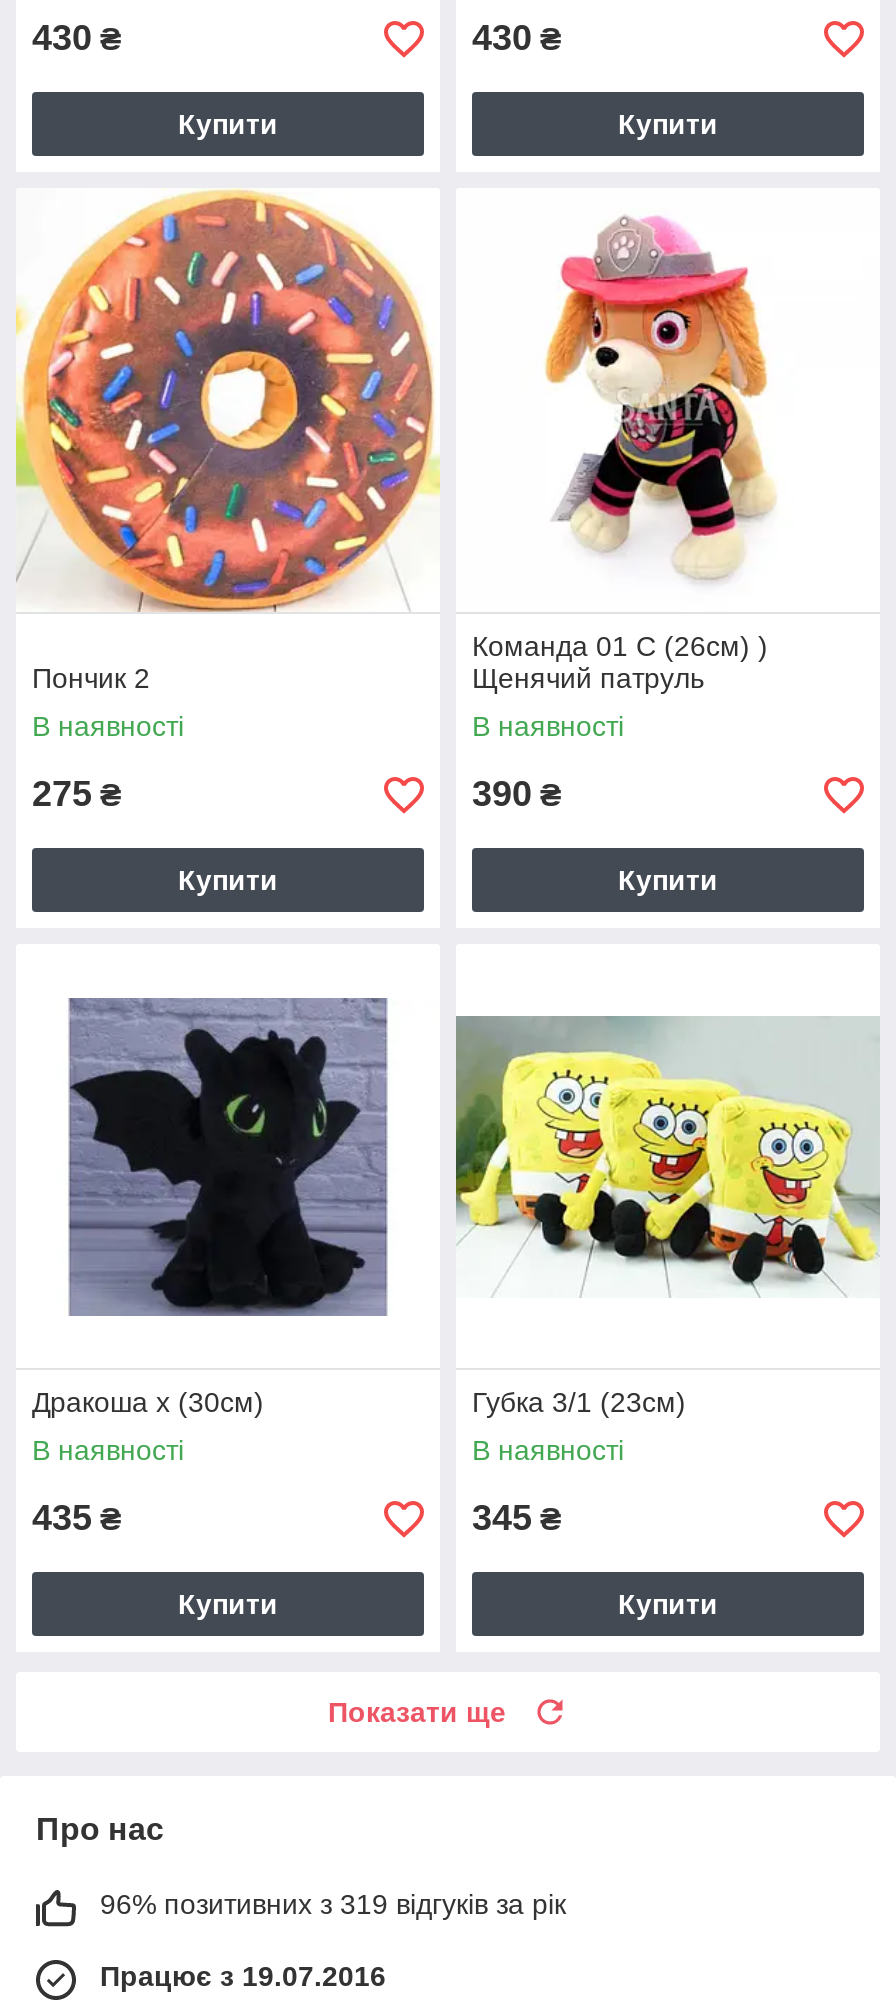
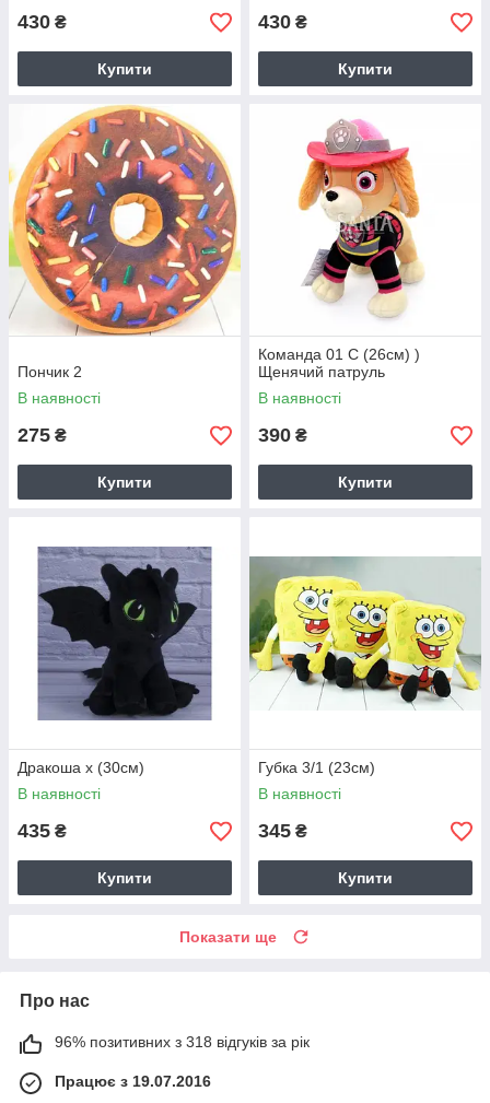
- 96% позитивних з 319 відгуків за рік
+ 96% позитивних з 318 відгуків за рік
